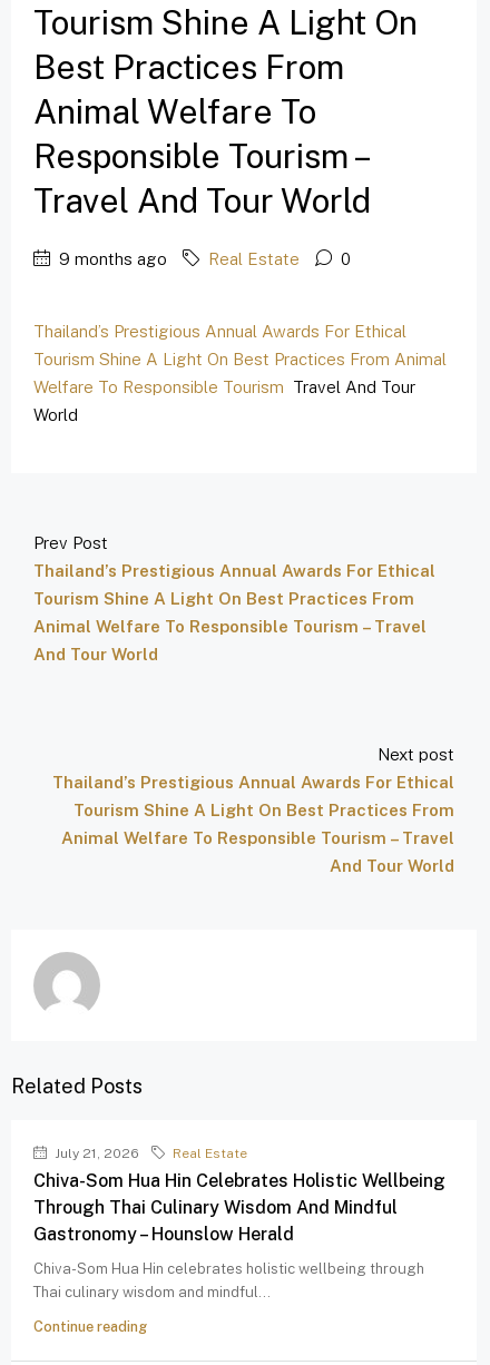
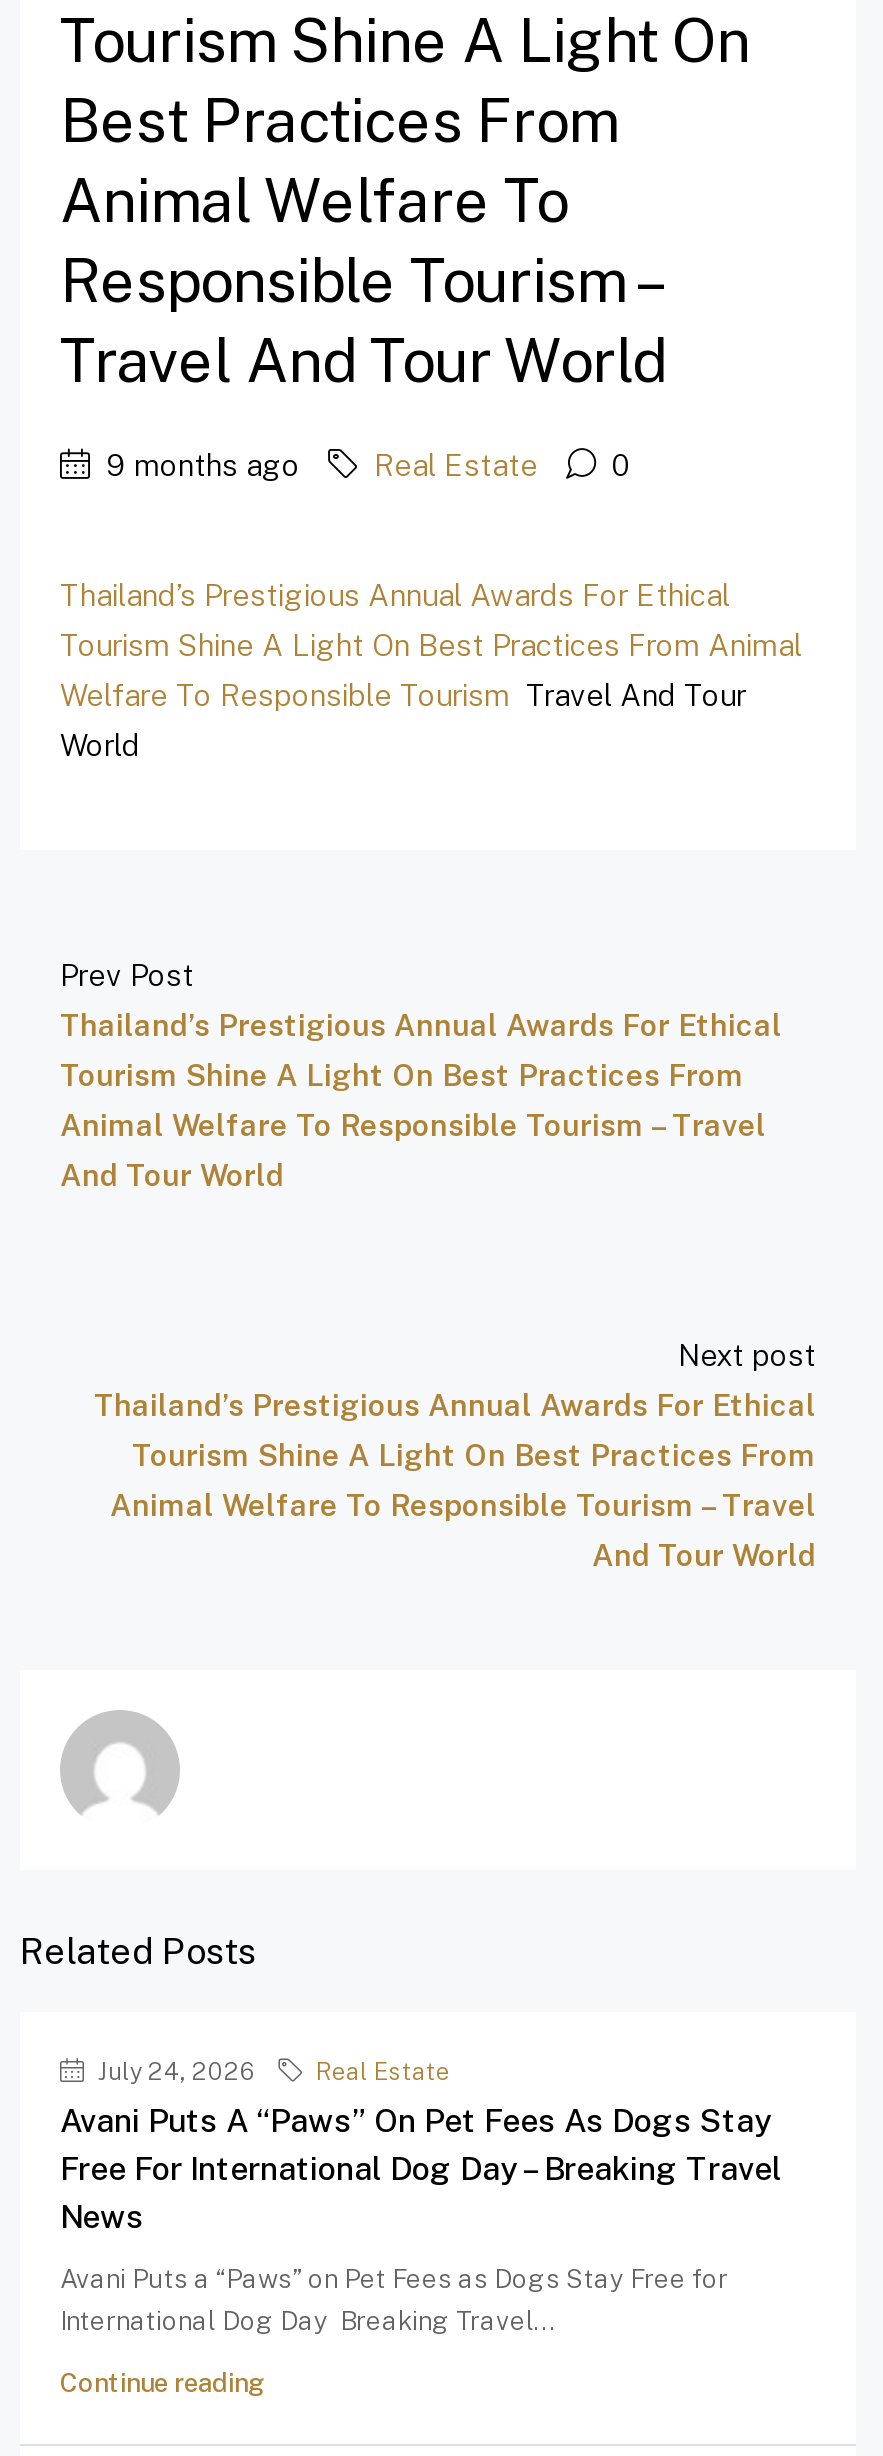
- July 21, 2026
+ July 24, 2026

- Chiva-Som Hua Hin Celebrates Holistic Wellbeing
- Through Thai Culinary Wisdom And Mindful
- Gastronomy – Hounslow Herald
+ Avani Puts A “Paws” On Pet Fees As Dogs Stay
+ Free For International Dog Day – Breaking Travel
+ News

- Chiva-Som Hua Hin celebrates holistic wellbeing through
- Thai culinary wisdom and mindful...
+ Avani Puts a “Paws” on Pet Fees as Dogs Stay Free for
+ International Dog Day Breaking Travel...
